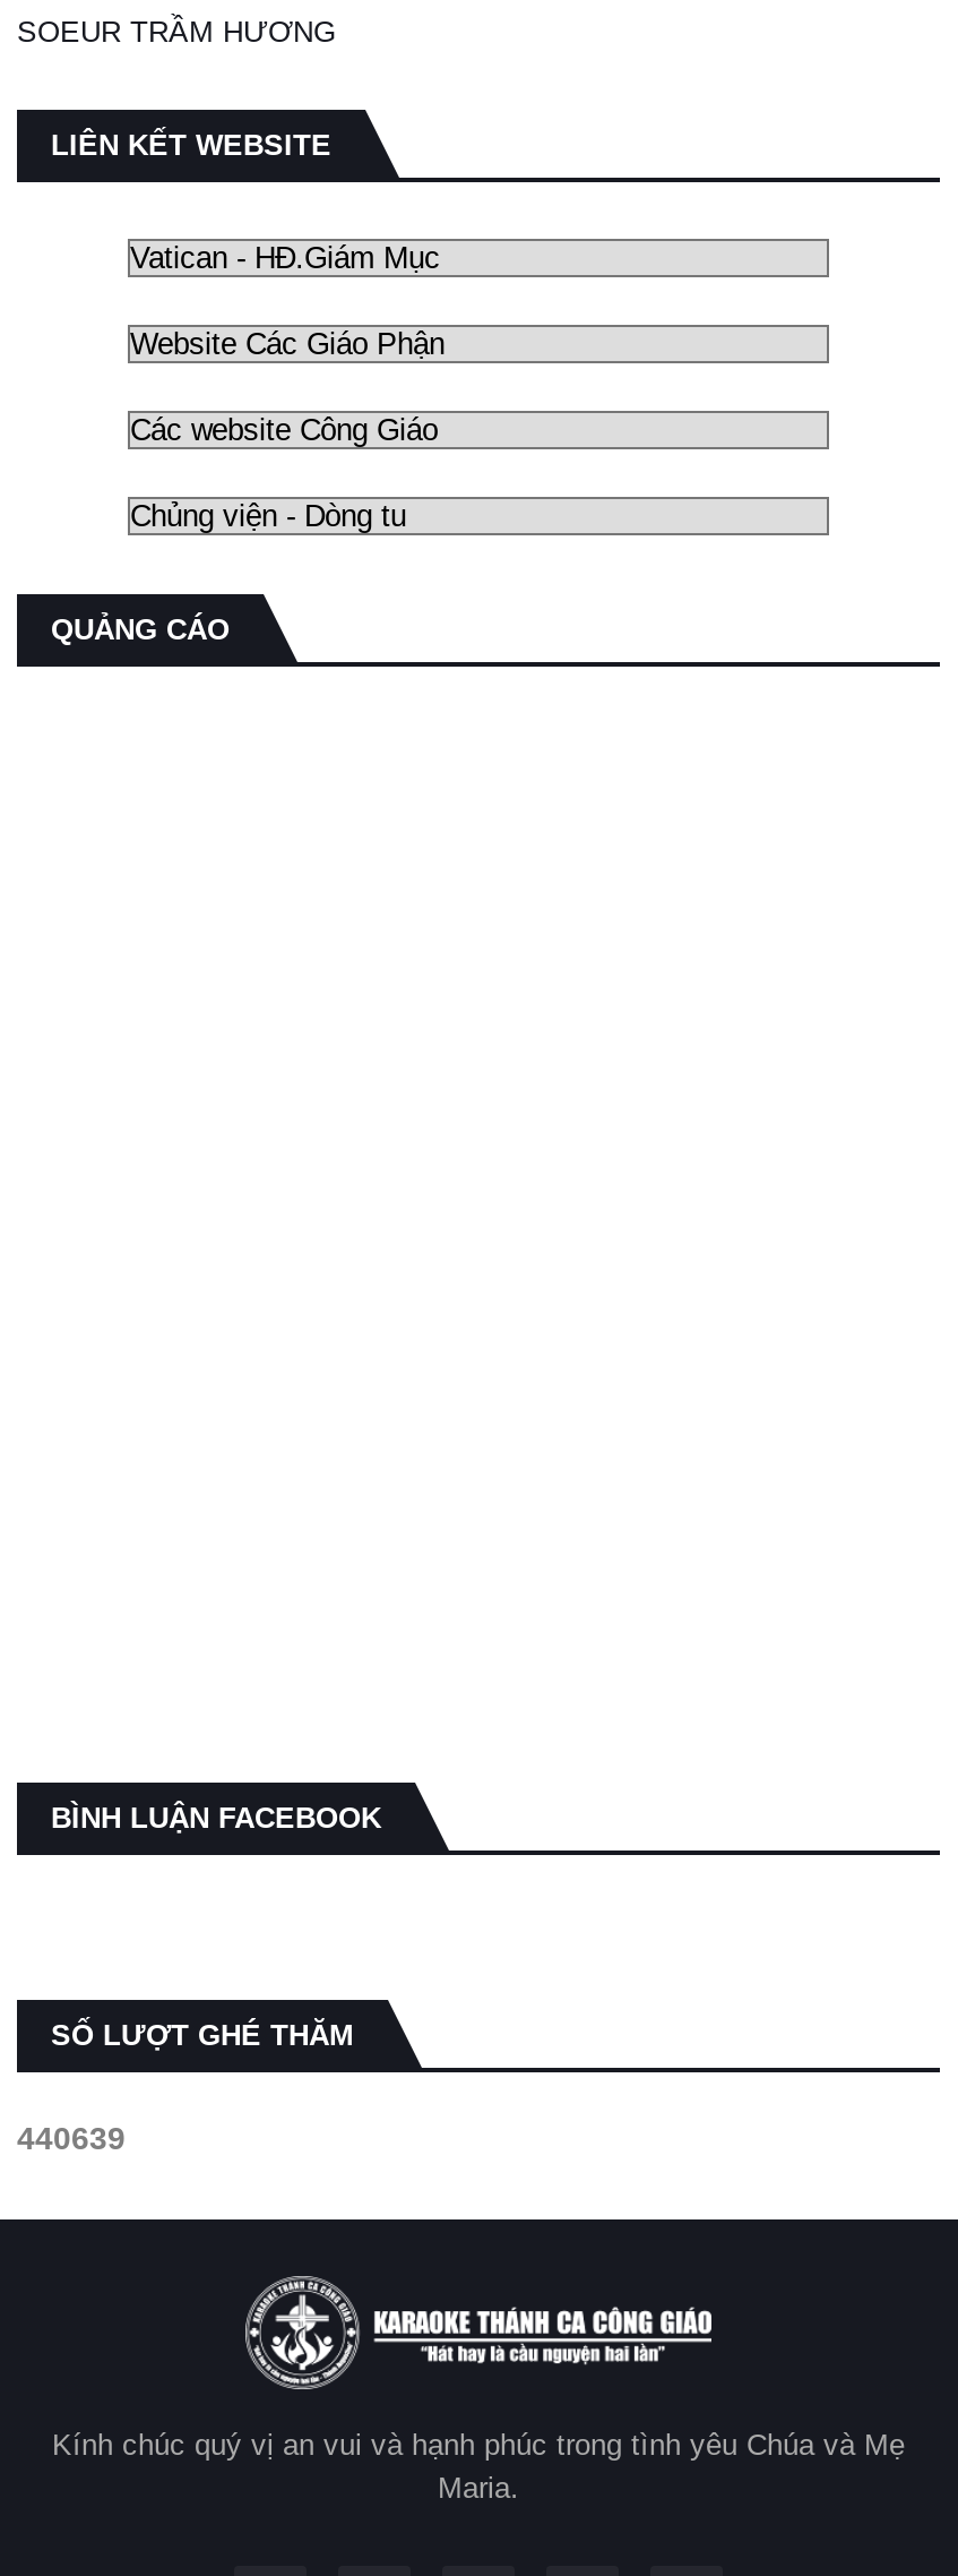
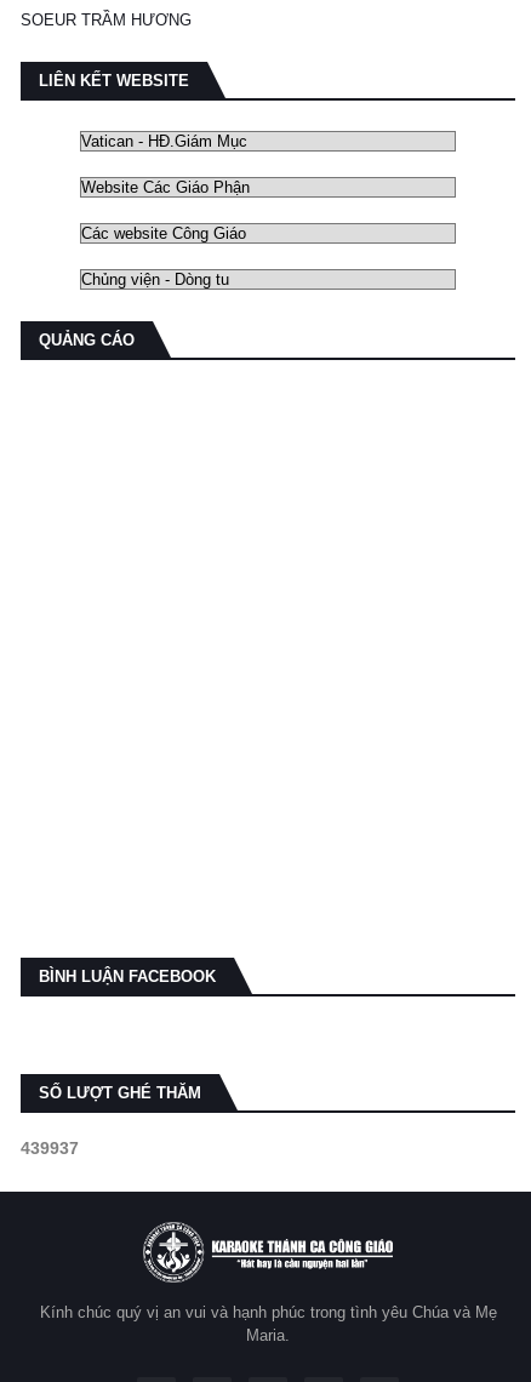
- 440639
+ 439937
